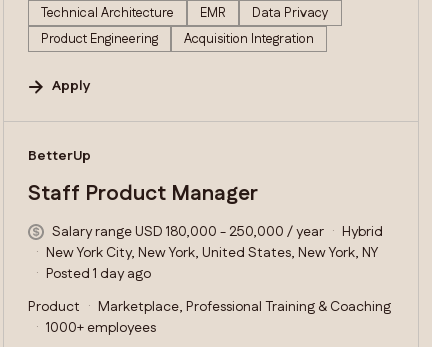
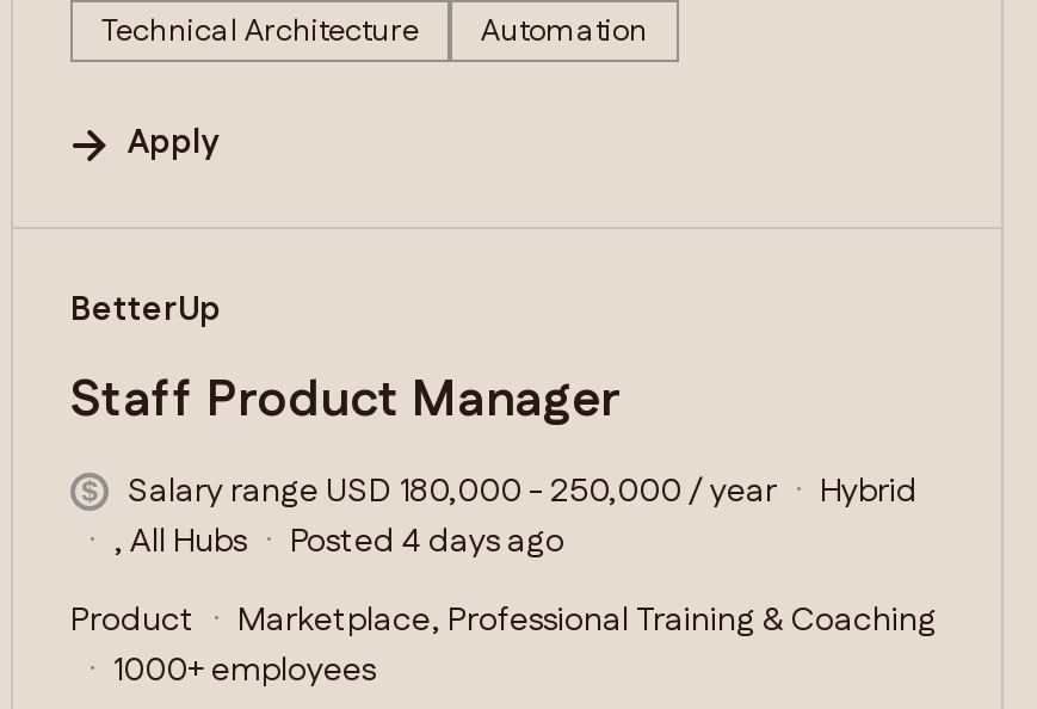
- EMR
- Data Privacy
- Product Engineering
- Acquisition Integration
+ Automation

- New York City, New York, United States, New York, NY
- Posted 1 day ago
+ , All Hubs
+ Posted 4 days ago
